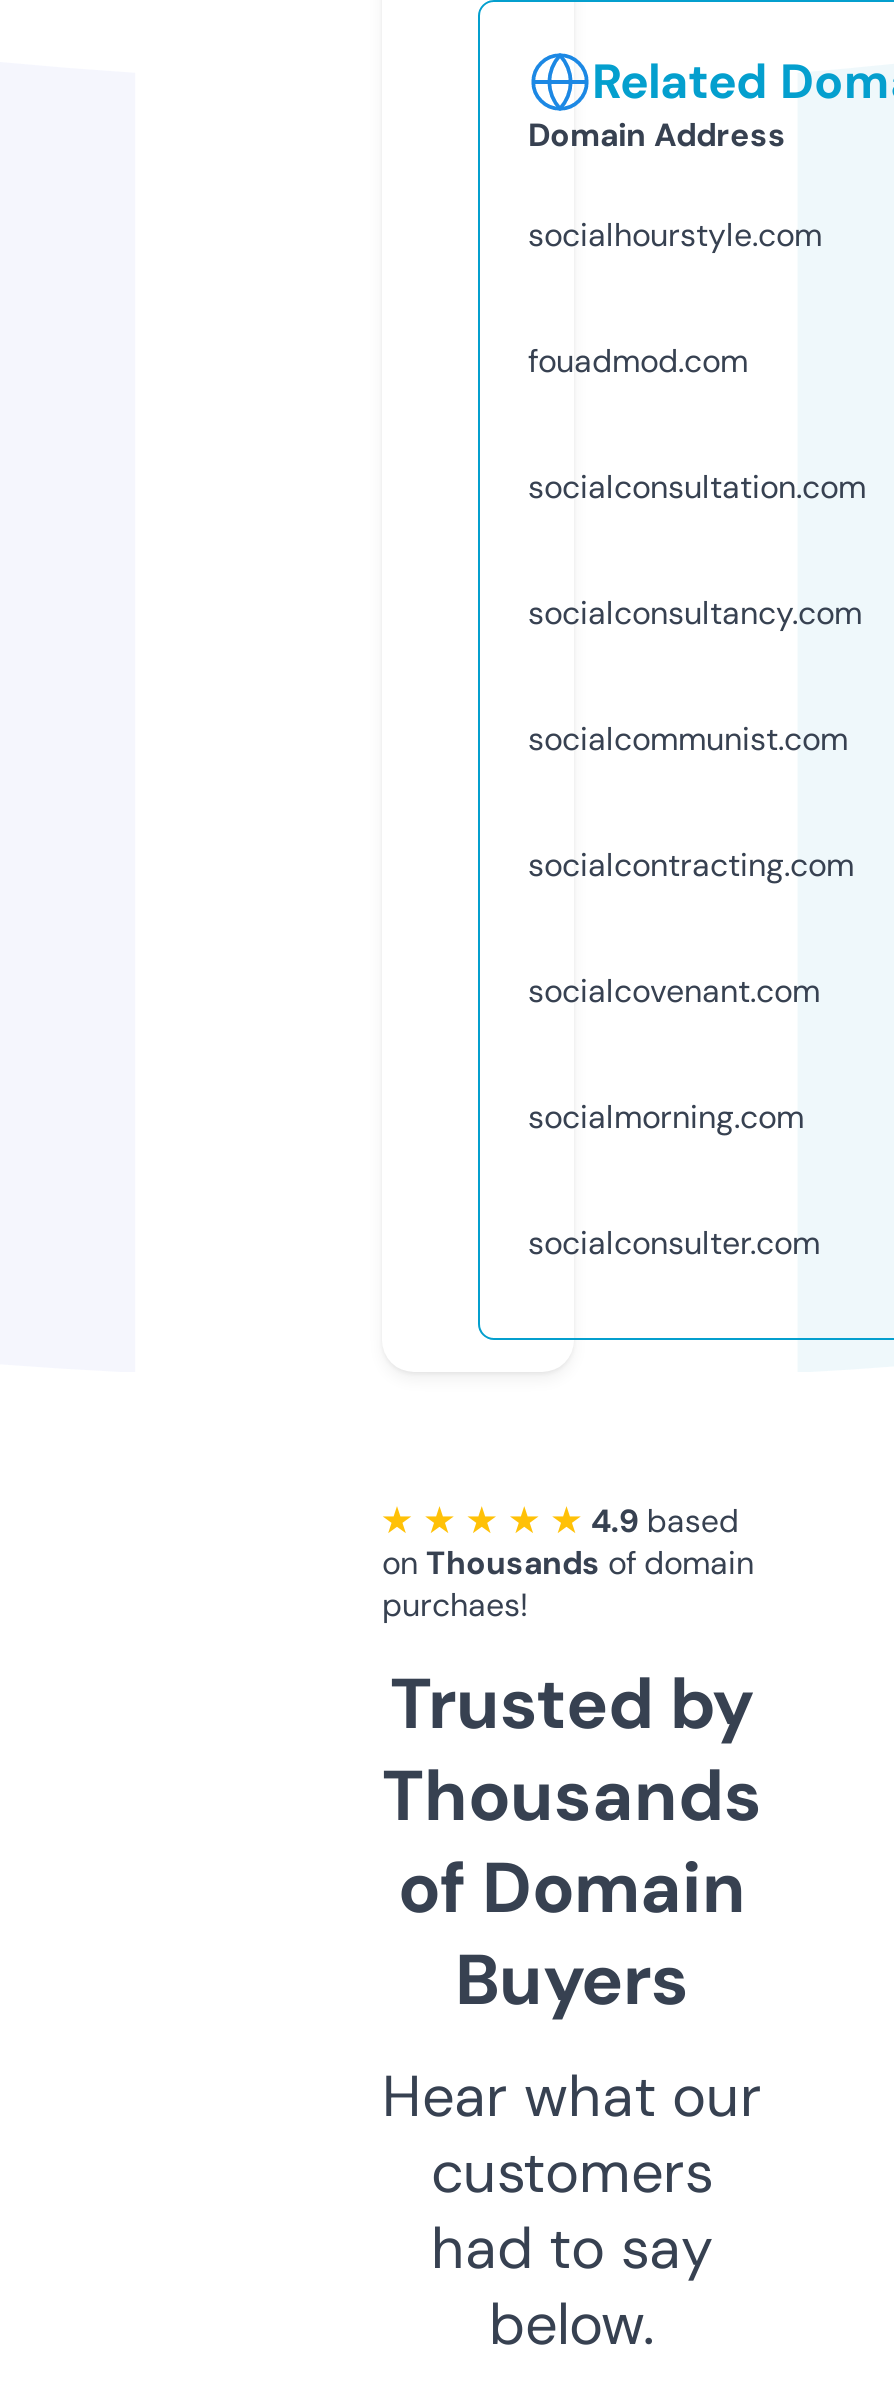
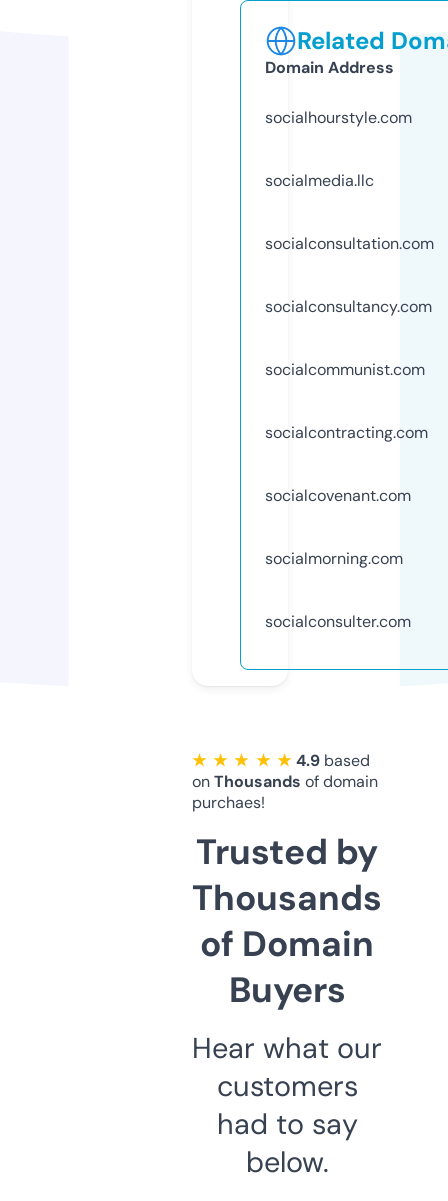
- fouadmod.com
+ socialmedia.llc
